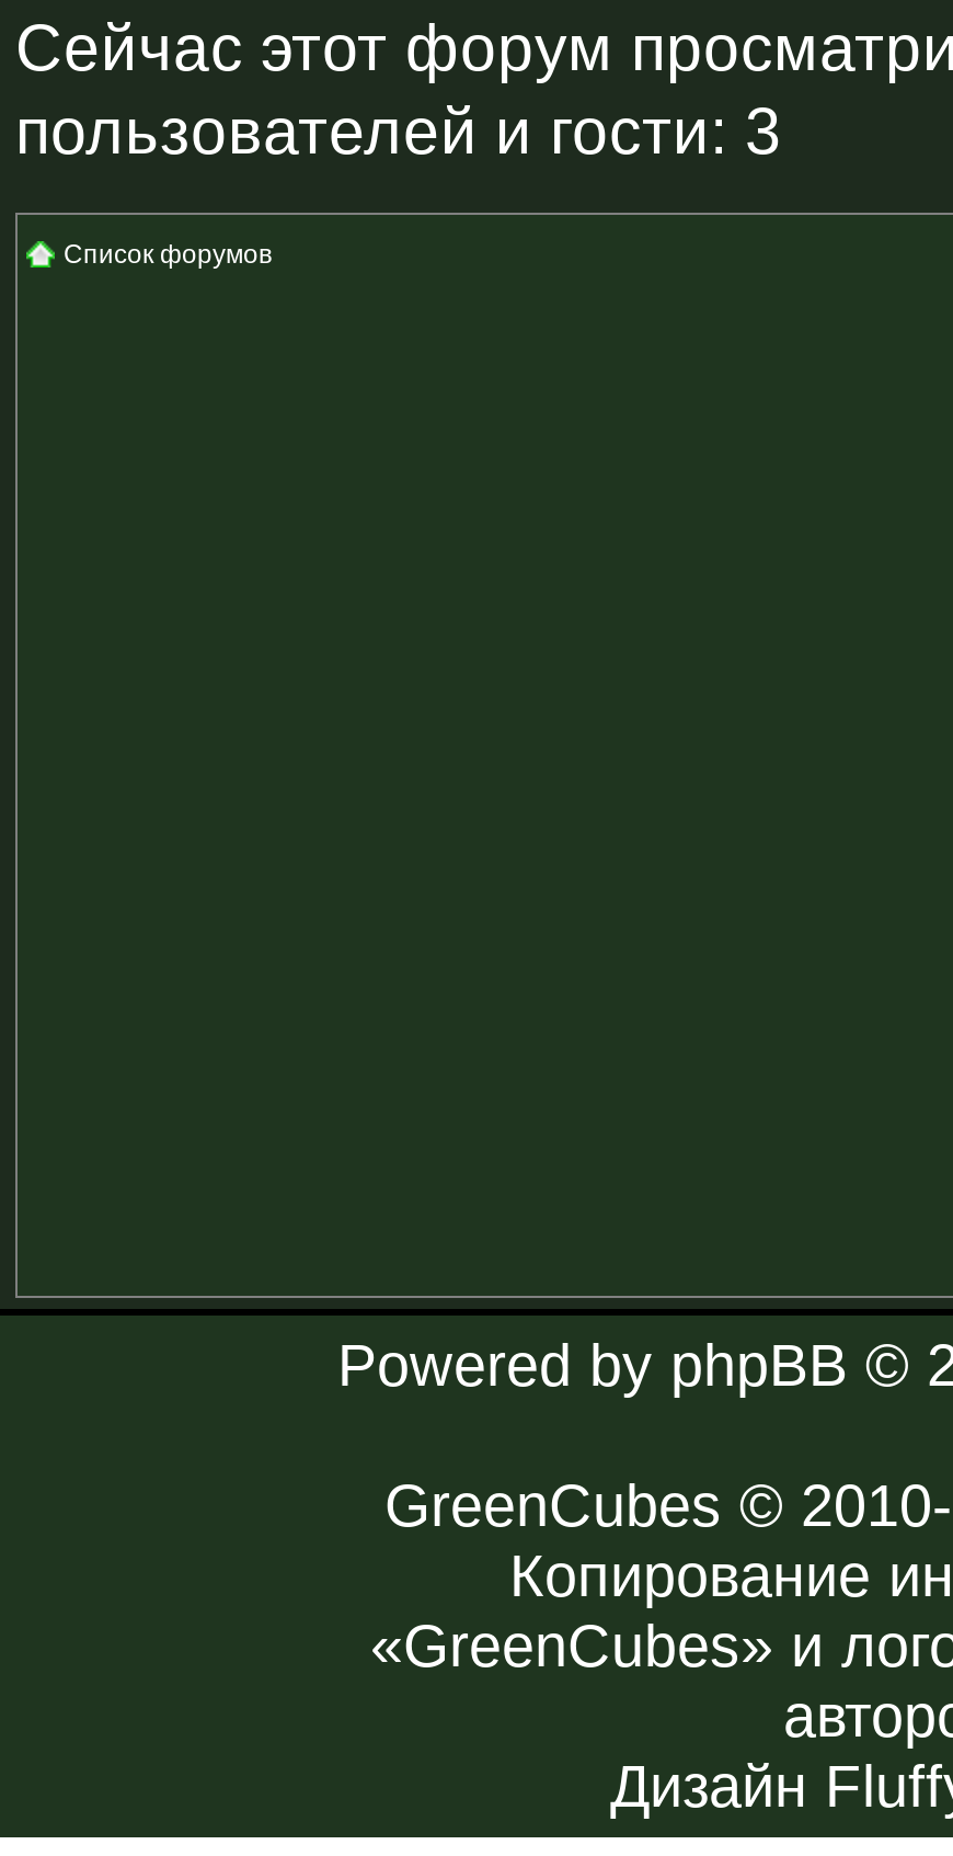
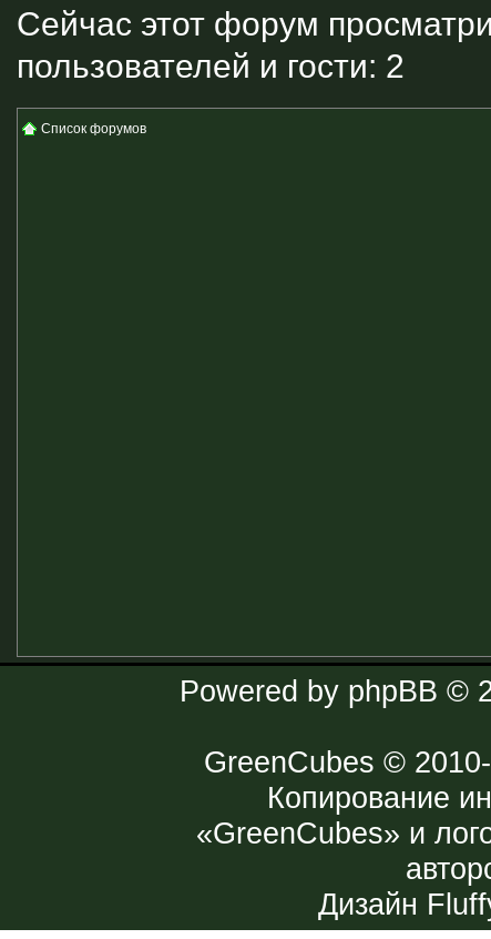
- пользователей и гости: 3
+ пользователей и гости: 2
